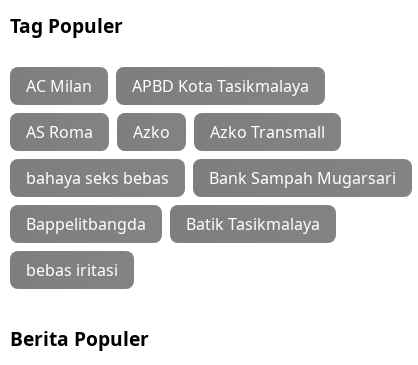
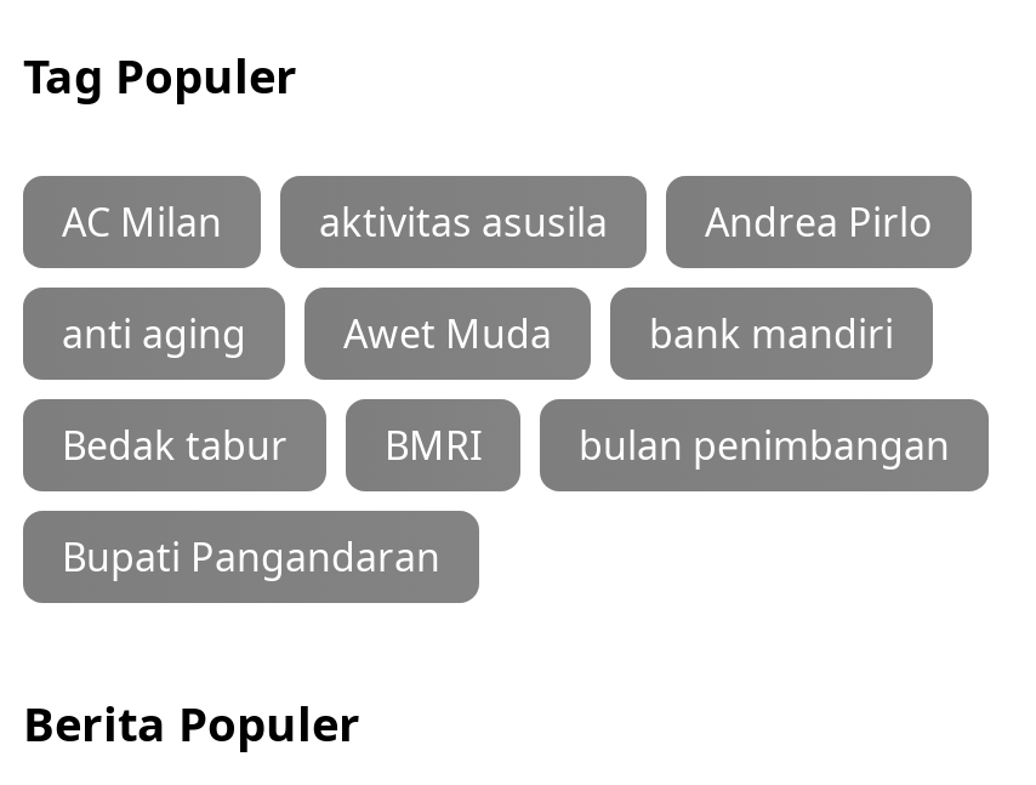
- APBD Kota Tasikmalaya
- AS Roma
- Azko
- Azko Transmall
- bahaya seks bebas
- Bank Sampah Mugarsari
- Bappelitbangda
- Batik Tasikmalaya
- bebas iritasi
+ aktivitas asusila
+ Andrea Pirlo
+ anti aging
+ Awet Muda
+ bank mandiri
+ Bedak tabur
+ BMRI
+ bulan penimbangan
+ Bupati Pangandaran
